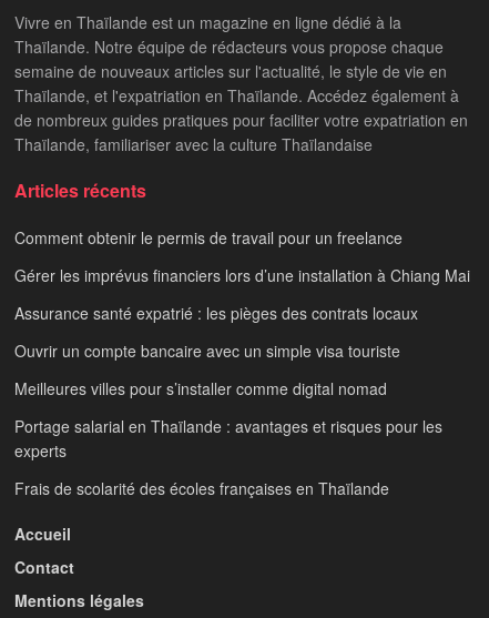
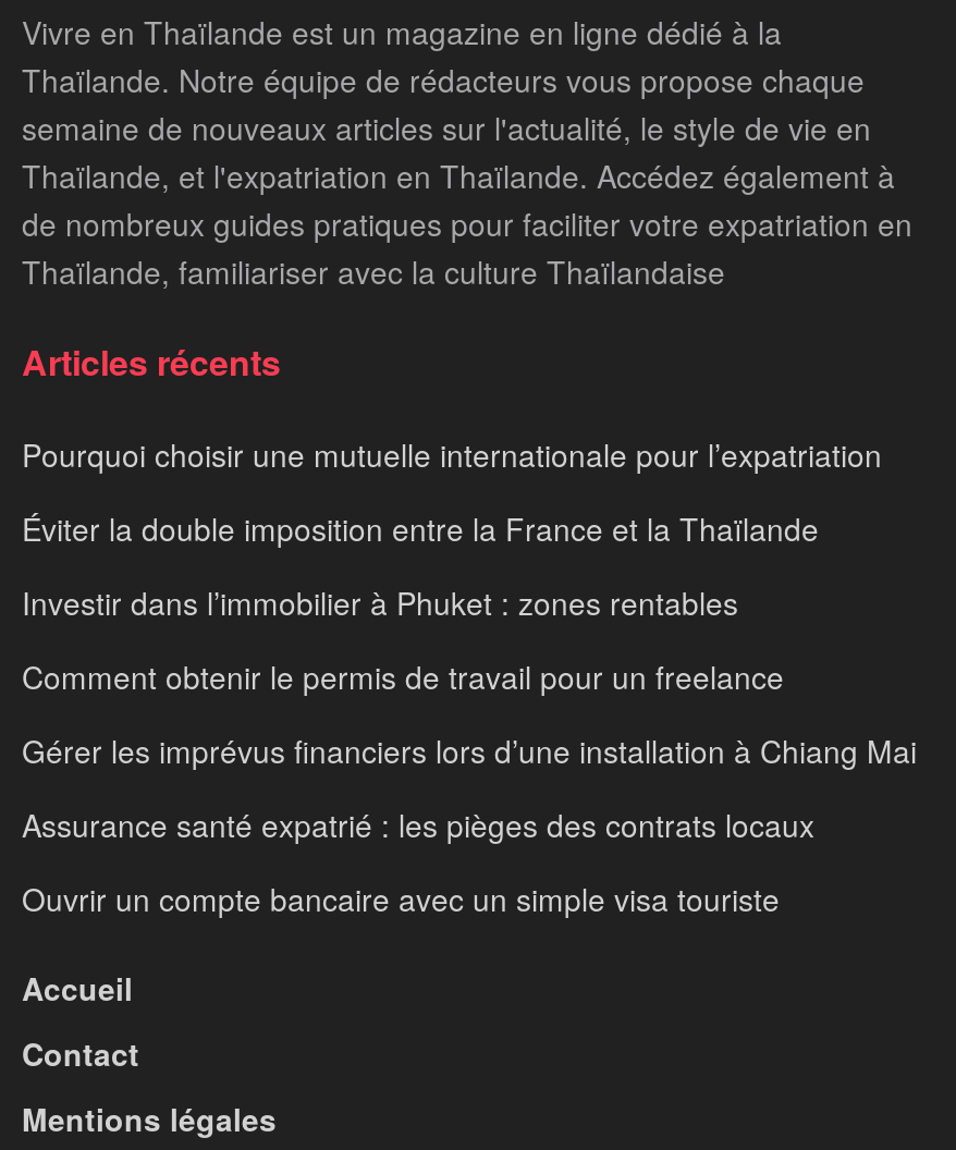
+ Pourquoi choisir une mutuelle internationale pour l’expatriation
+ Éviter la double imposition entre la France et la Thaïlande
+ Investir dans l’immobilier à Phuket : zones rentables

moved down: Comment obtenir le permis de travail pour un freelance | Gérer les imprévus financiers lors d’une installation à Chiang Mai | Assurance santé expatrié : les pièges des contrats locaux | Ouvrir un compte bancaire avec un simple visa touriste

- Meilleures villes pour s’installer comme digital nomad
- Portage salarial en Thaïlande : avantages et risques pour les
- experts
- Frais de scolarité des écoles françaises en Thaïlande
